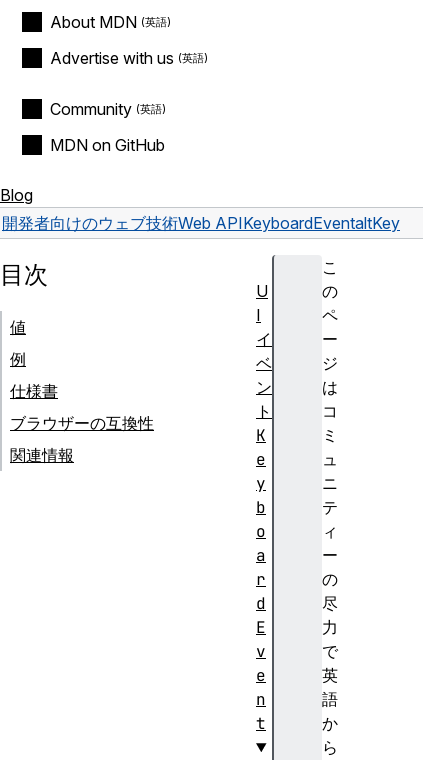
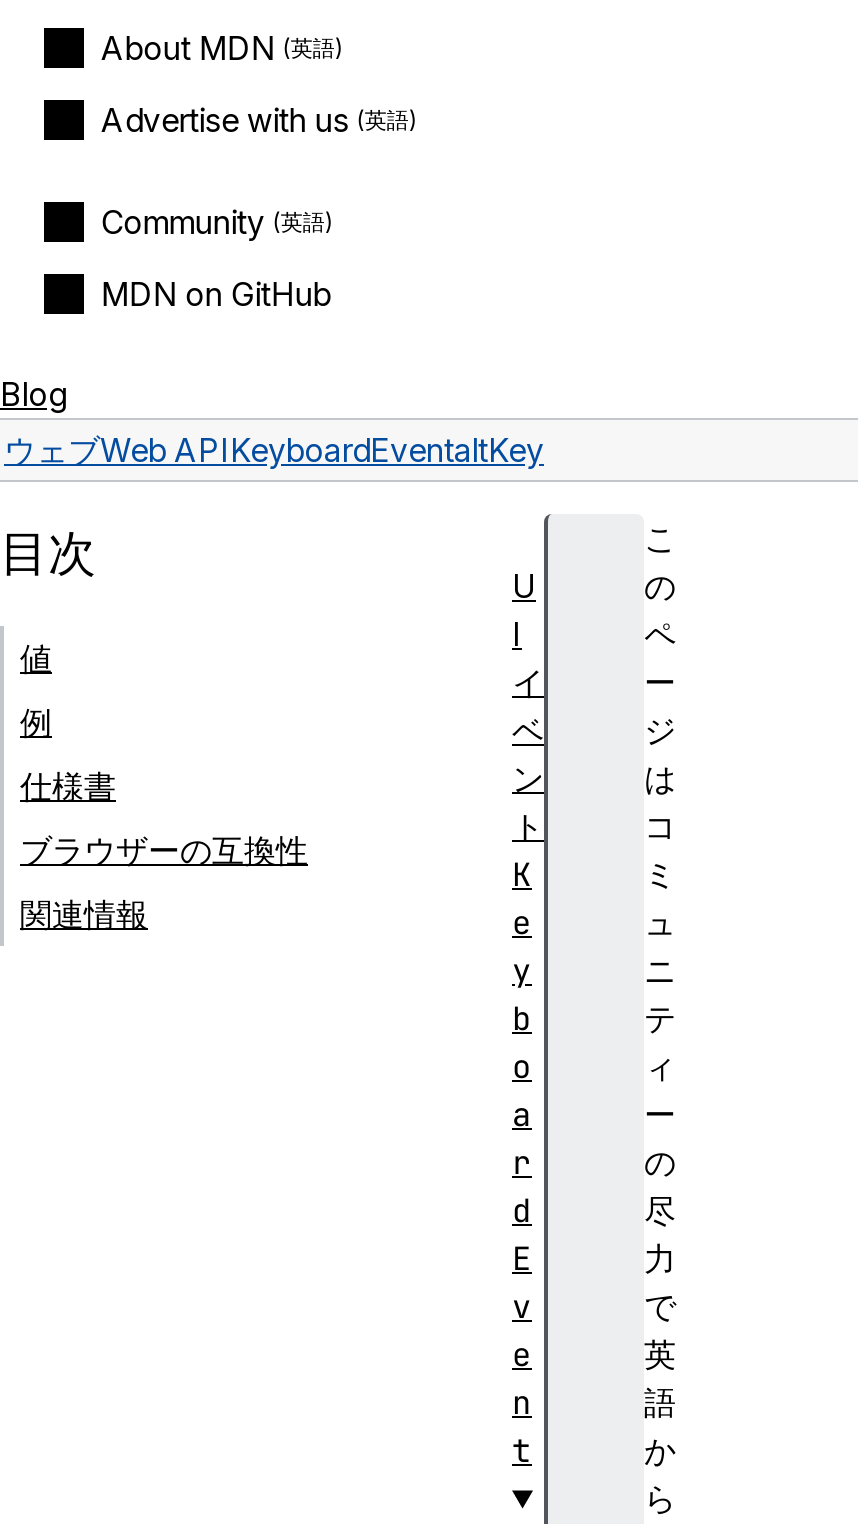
- 開発者向けのウェブ技術Web API KeyboardEventaltKey
+ ウェブWeb API KeyboardEventaltKey
